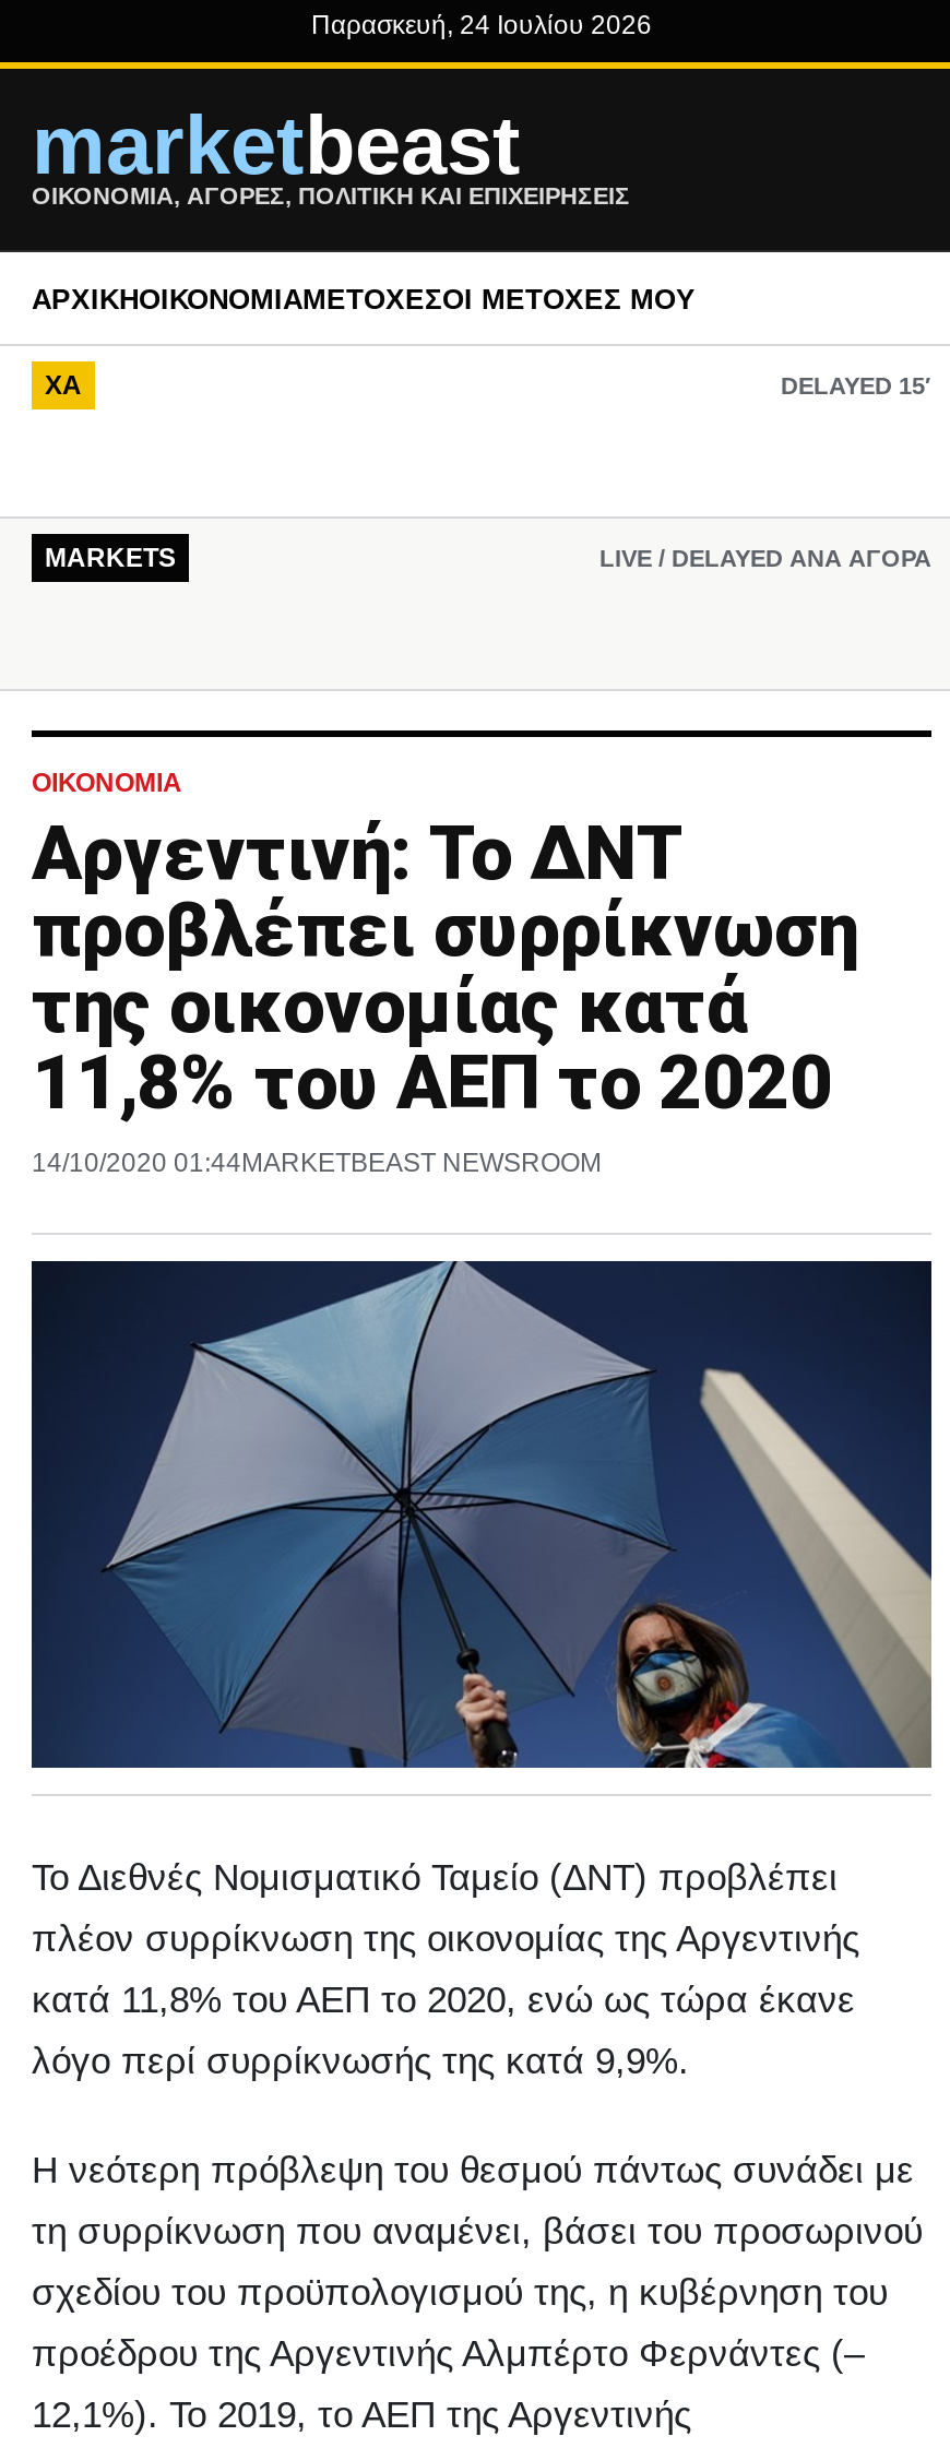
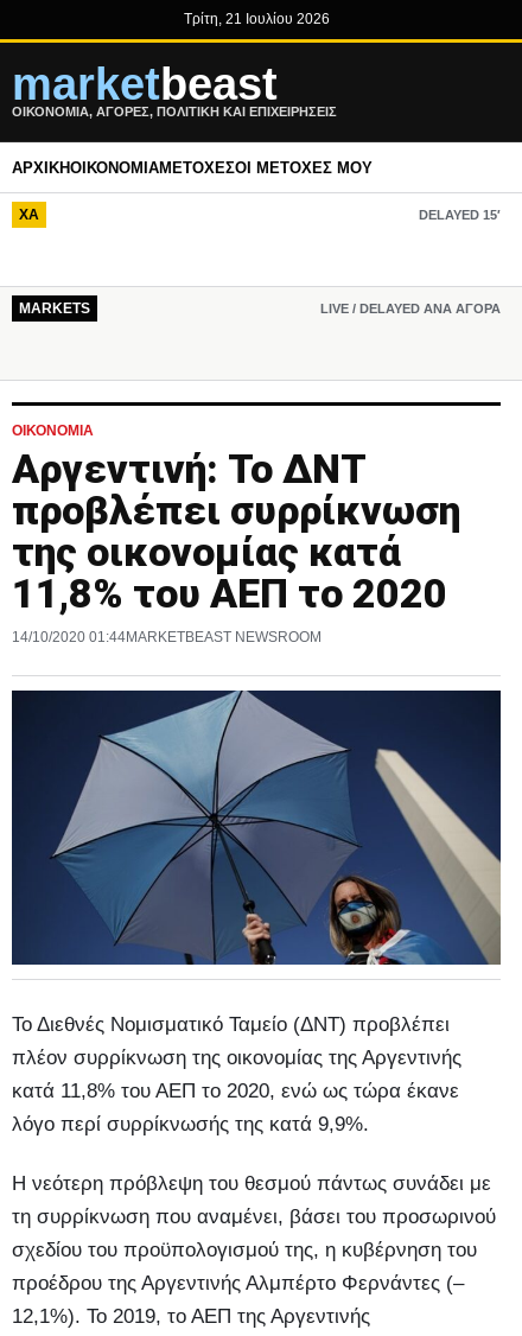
- Παρασκευή, 24 Ιουλίου 2026
+ Τρίτη, 21 Ιουλίου 2026
